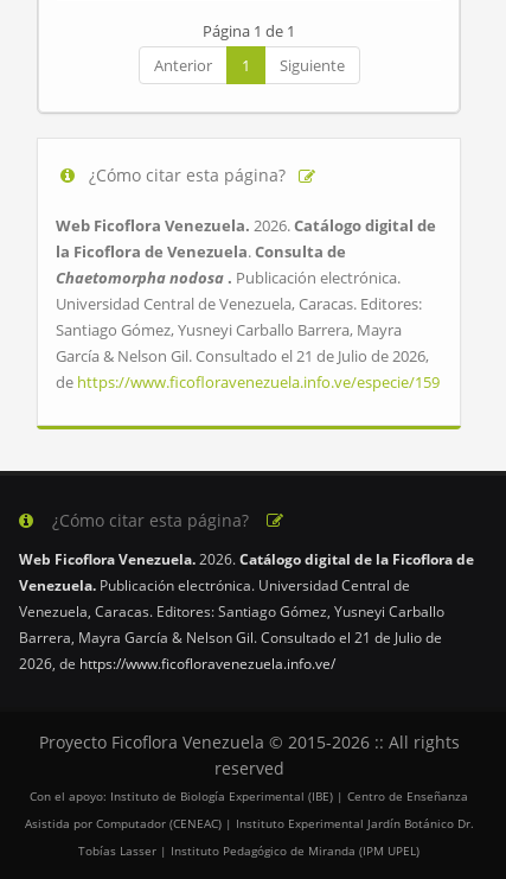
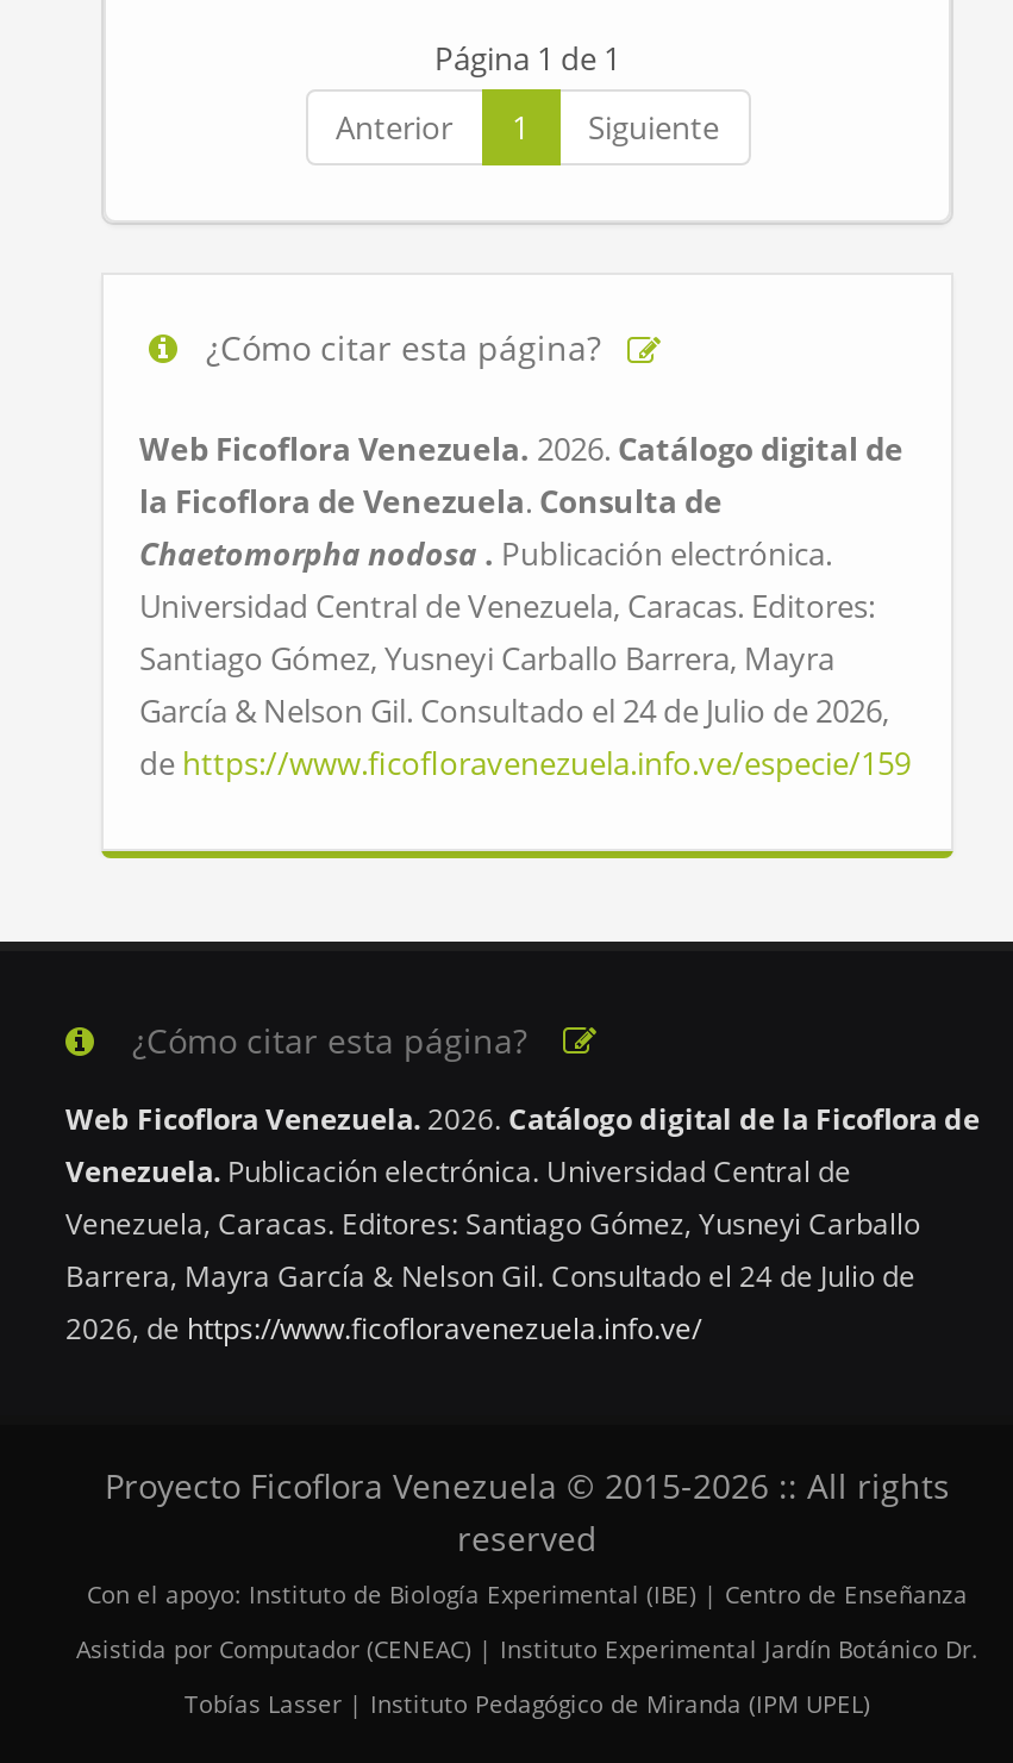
- García & Nelson Gil. Consultado el 21 de Julio de 2026,
+ García & Nelson Gil. Consultado el 24 de Julio de 2026,

- Barrera, Mayra García & Nelson Gil. Consultado el 21 de Julio de
+ Barrera, Mayra García & Nelson Gil. Consultado el 24 de Julio de
